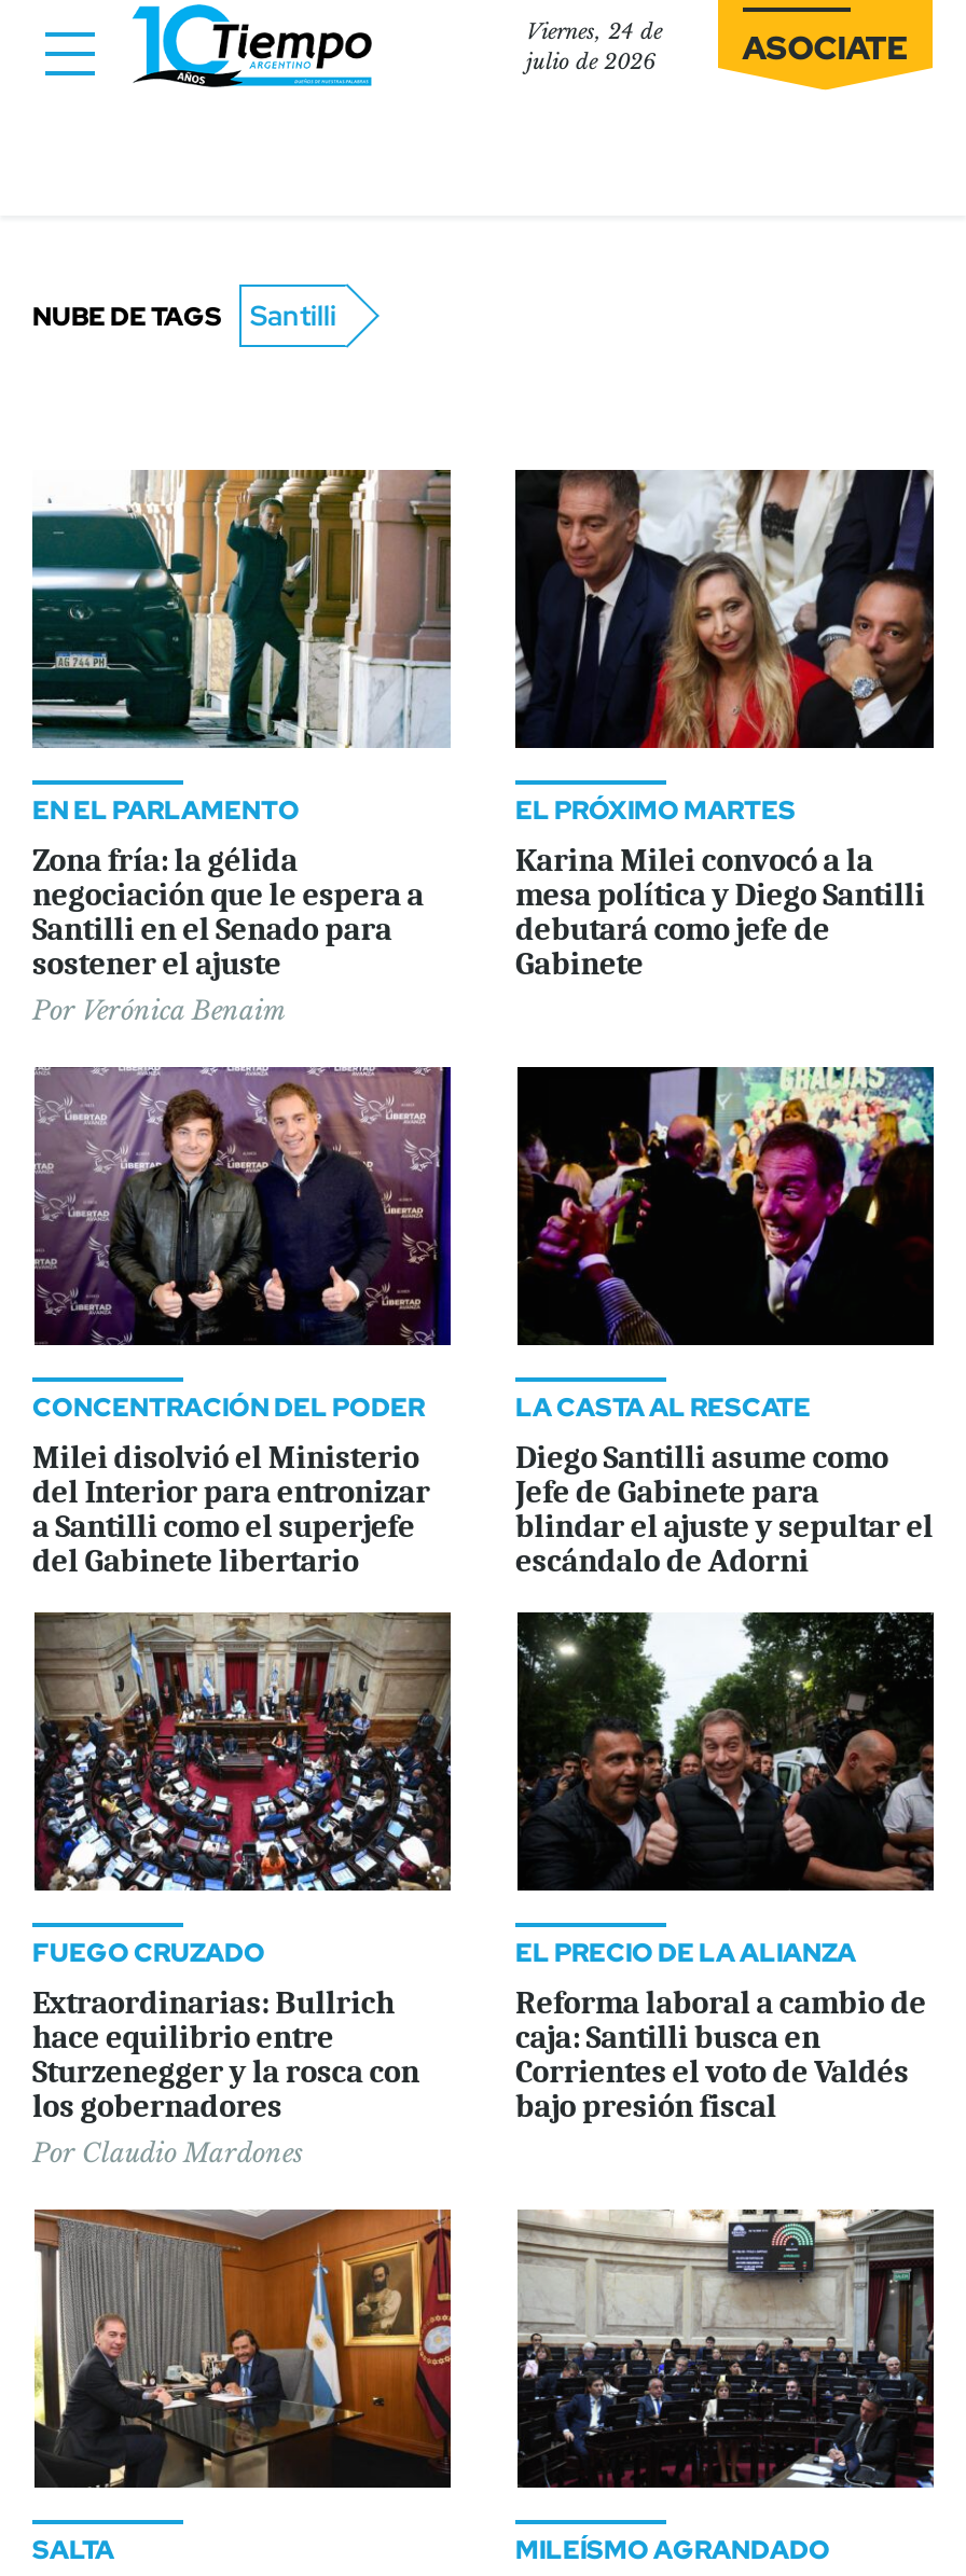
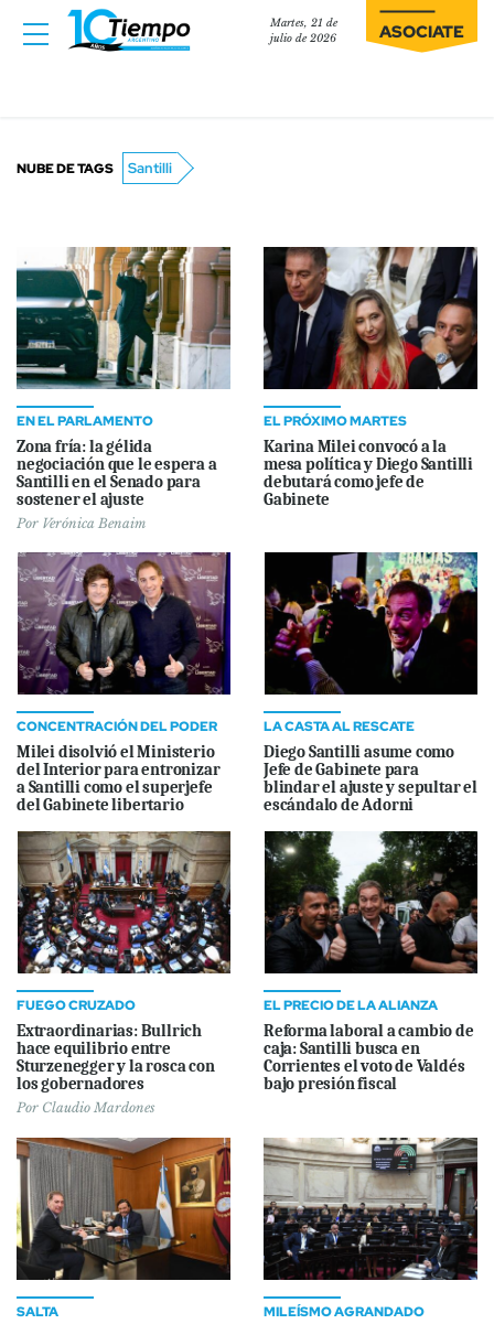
- Viernes, 24 de
+ Martes, 21 de
